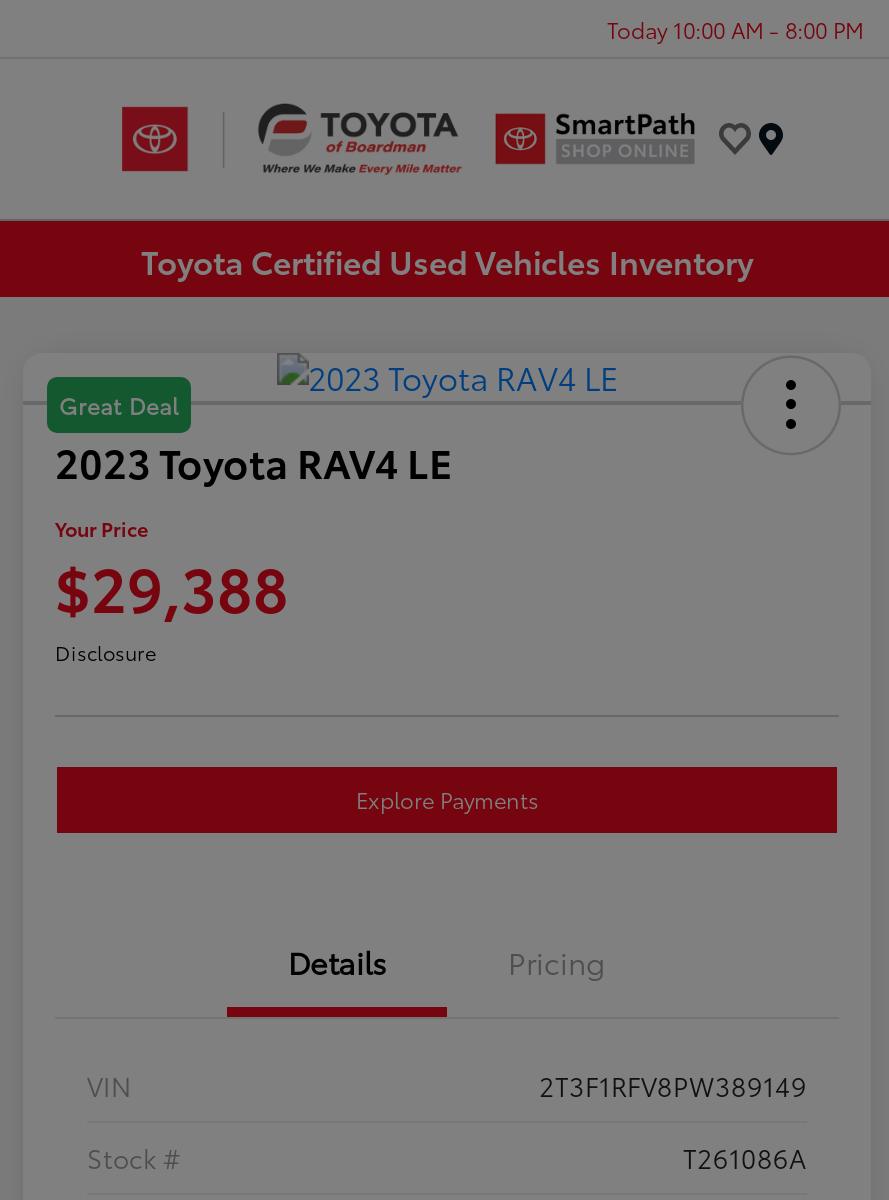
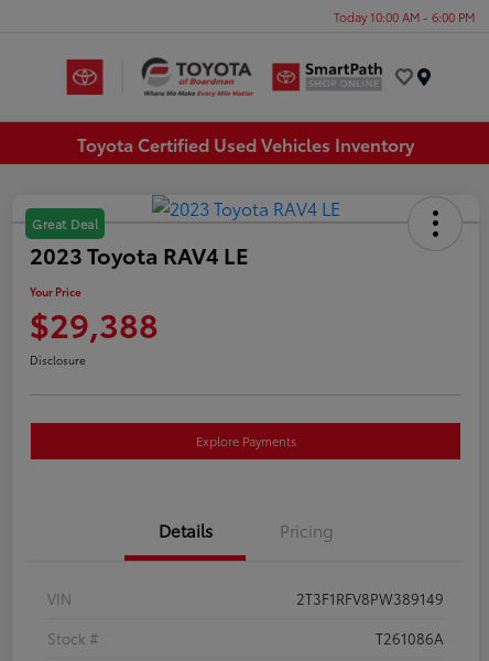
- Today 10:00 AM - 8:00 PM
+ Today 10:00 AM - 6:00 PM
